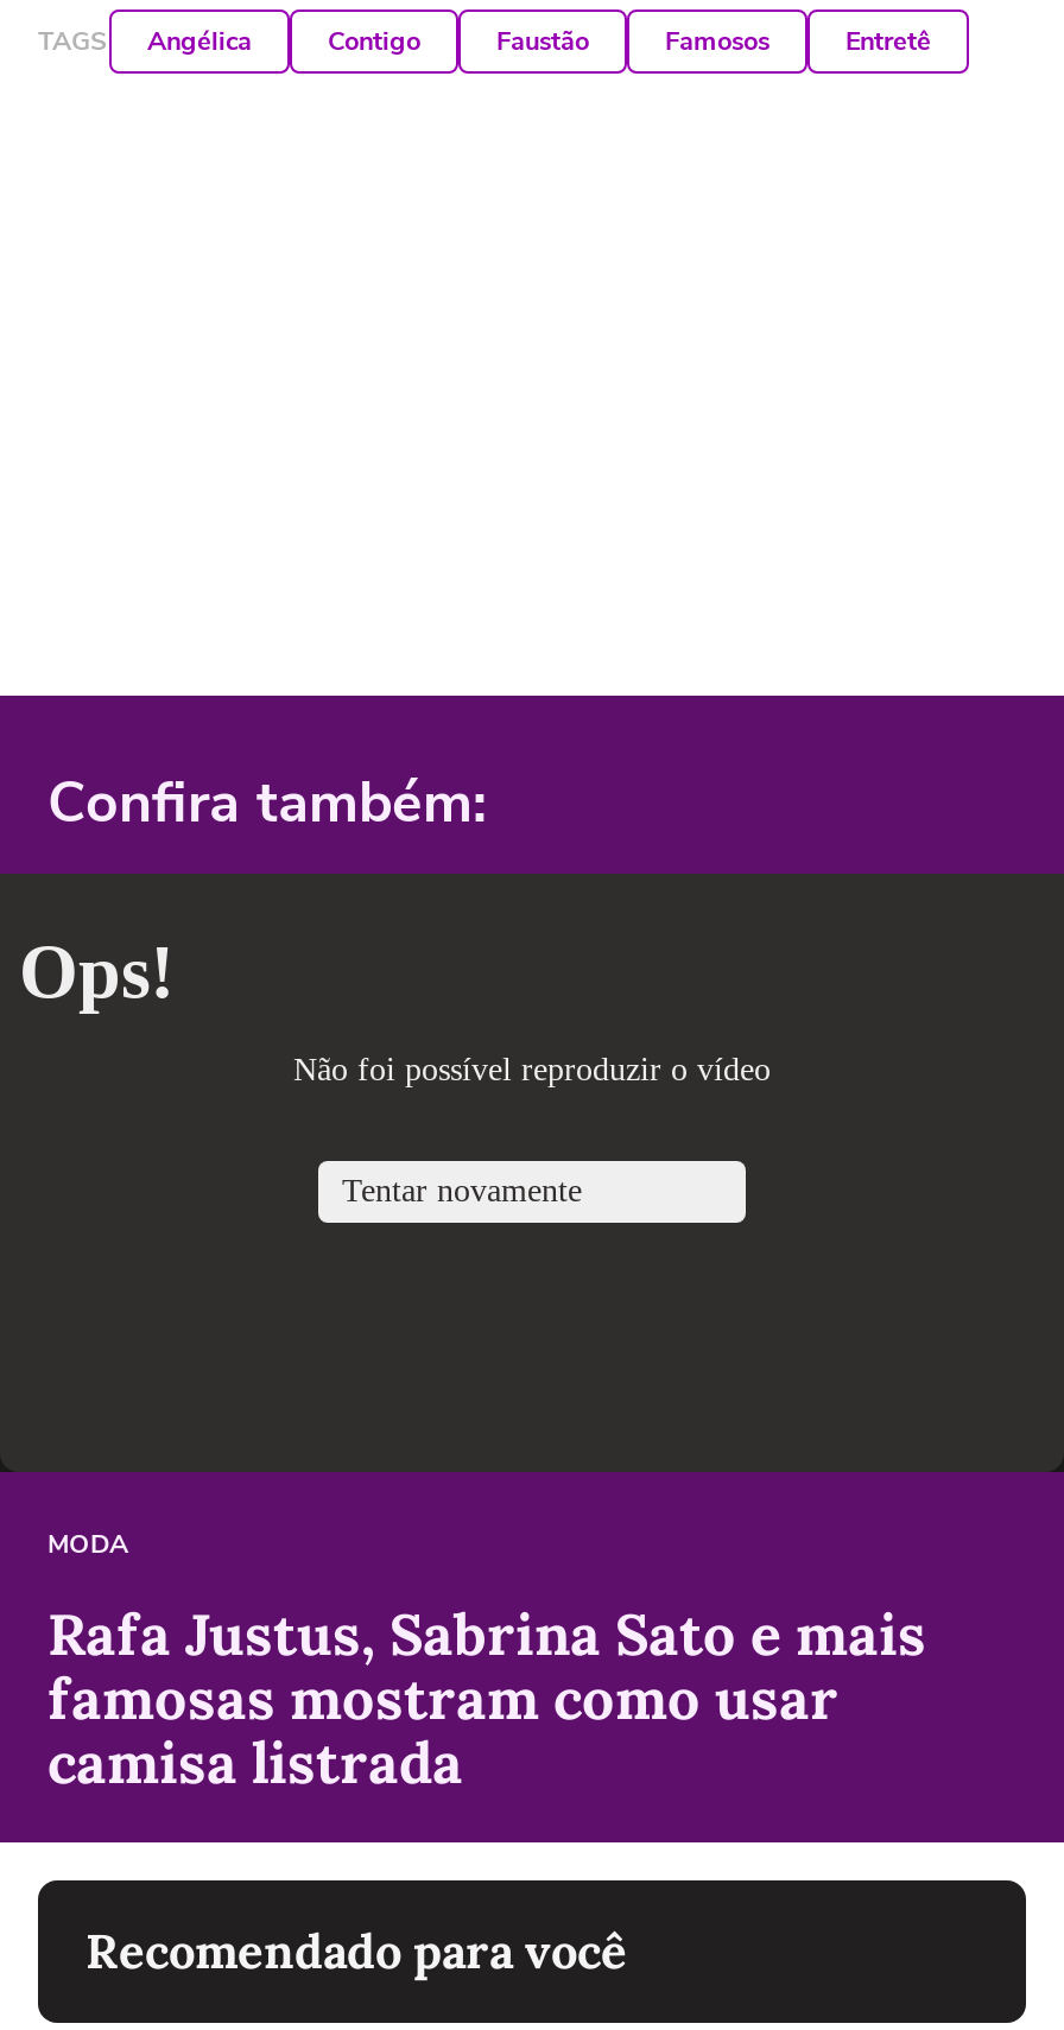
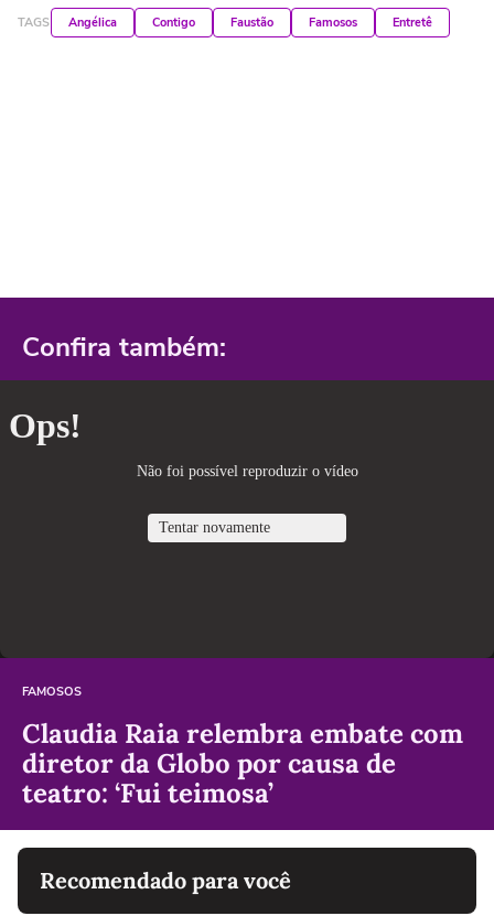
- MODA
+ FAMOSOS

- Rafa Justus, Sabrina Sato e mais
- famosas mostram como usar
- camisa listrada
+ Claudia Raia relembra embate com
+ diretor da Globo por causa de
+ teatro: ‘Fui teimosa’
